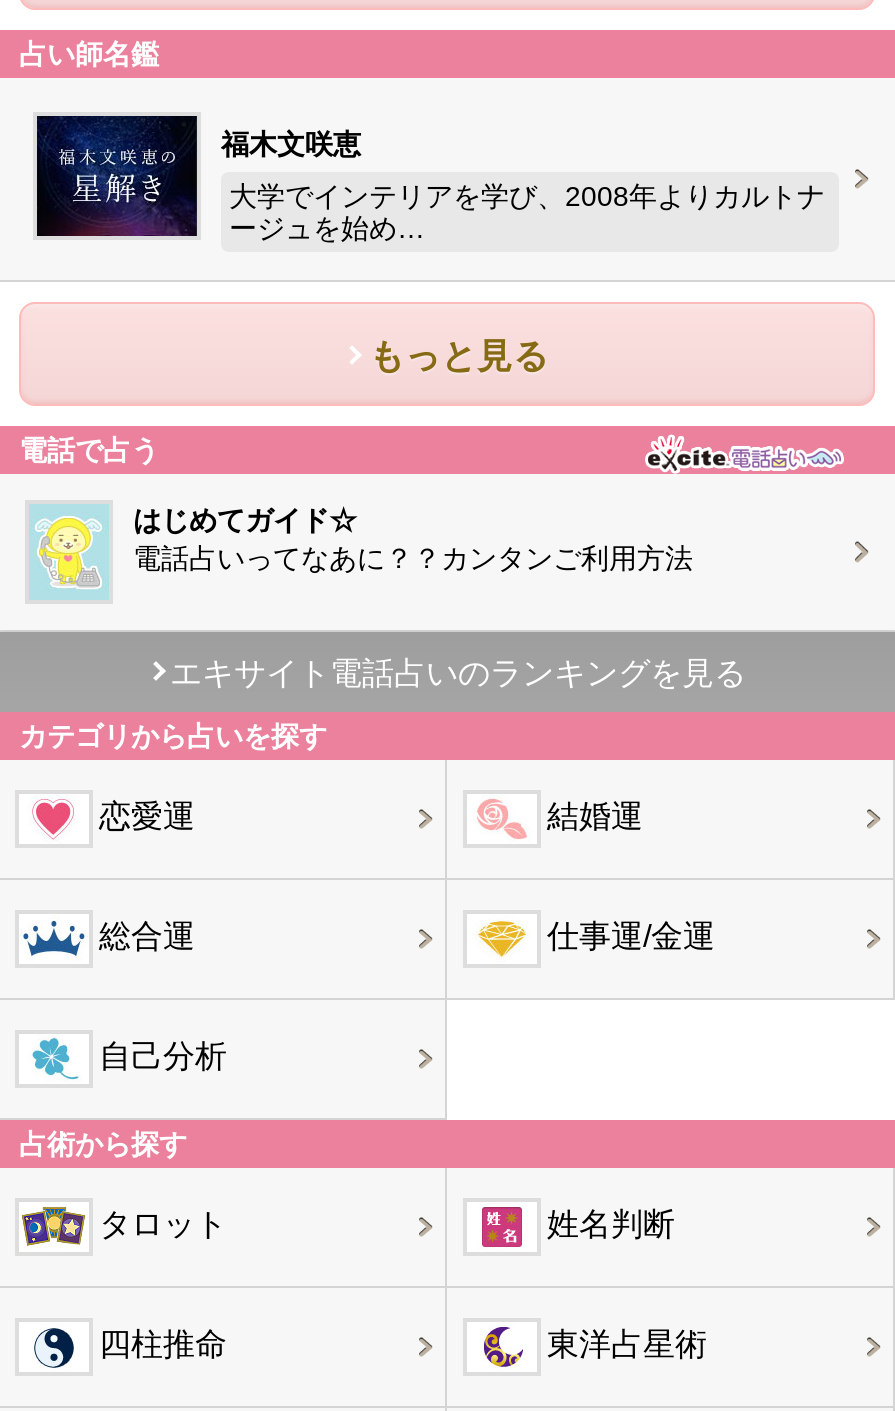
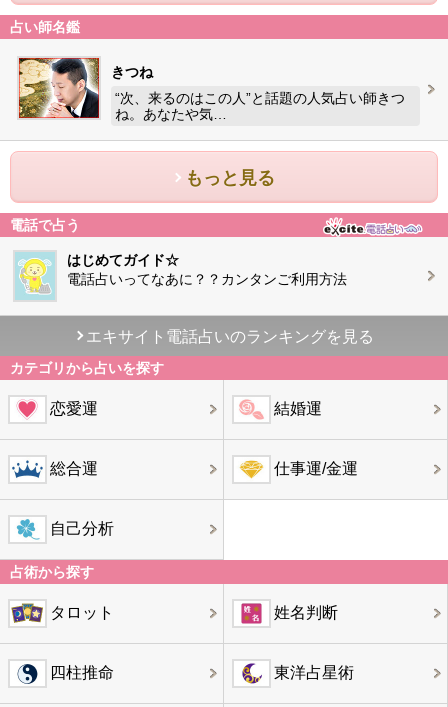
- [image]
- 福木文咲恵
+ [image]
+ きつね

- 大学でインテリアを学び、2008年よりカルトナ
- ージュを始め…
+ “次、来るのはこの人”と話題の人気占い師きつ
+ ね。あなたや気…
